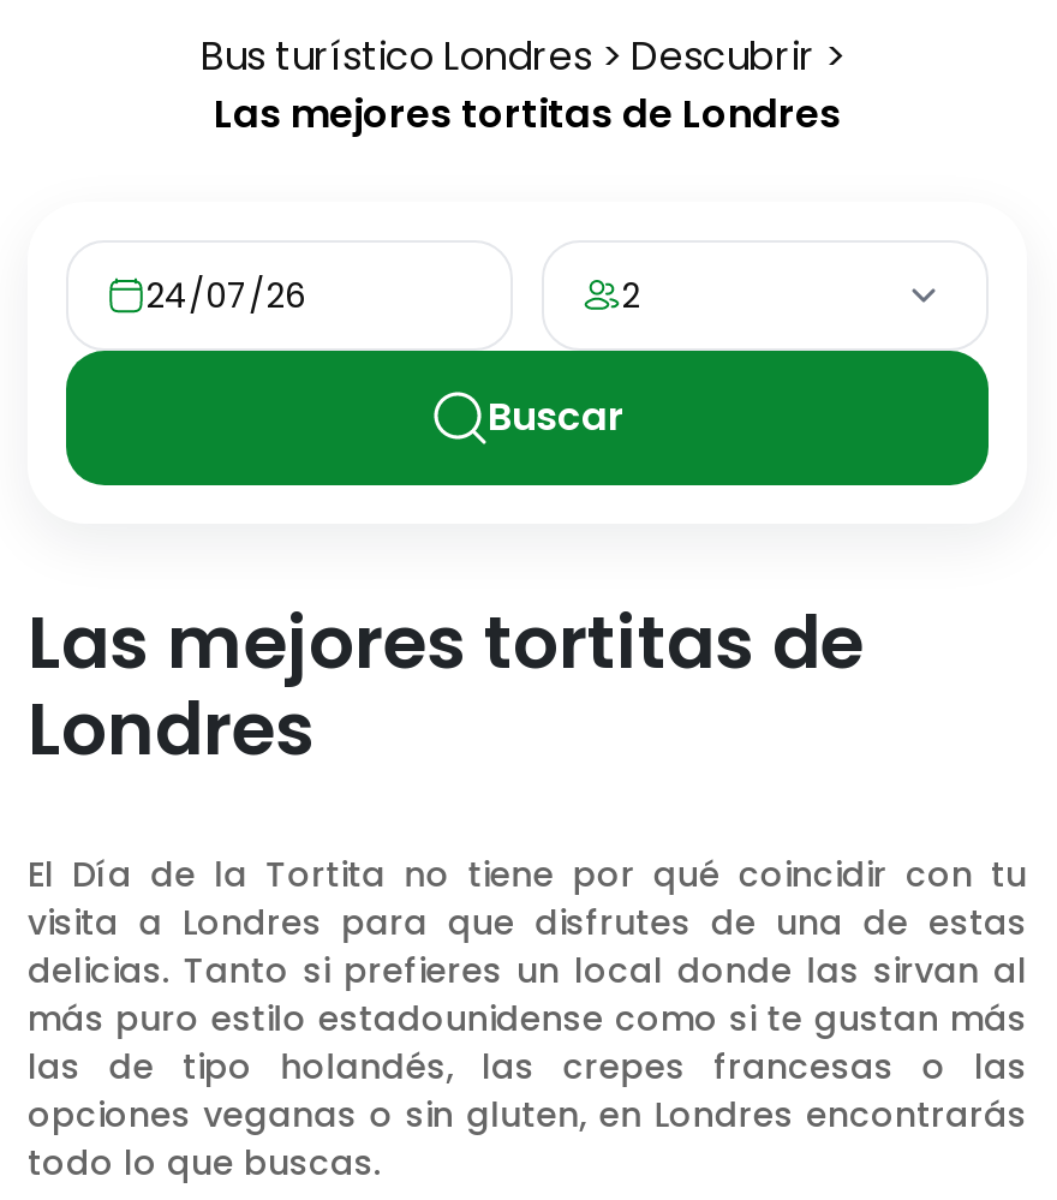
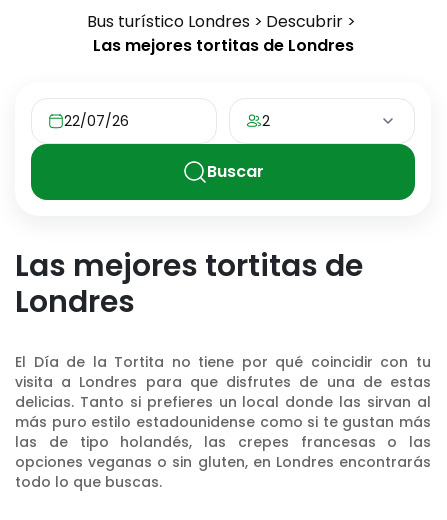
- 24/07/26
+ 22/07/26
